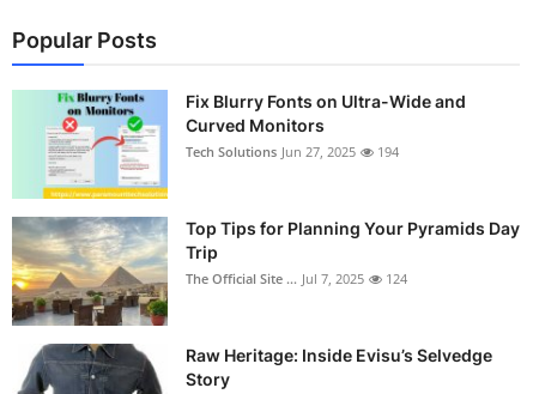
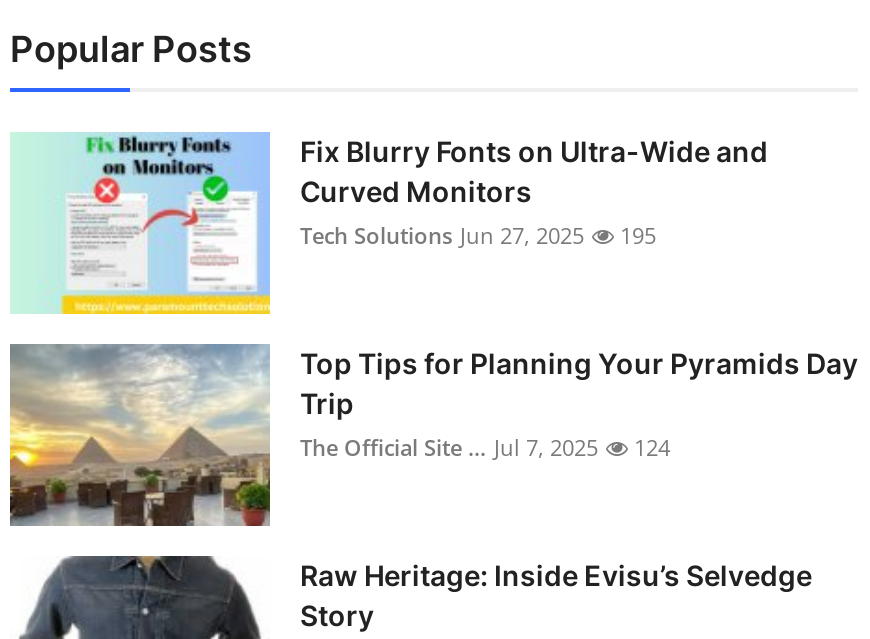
- Tech Solutions Jun 27, 2025 194
+ Tech Solutions Jun 27, 2025 195
